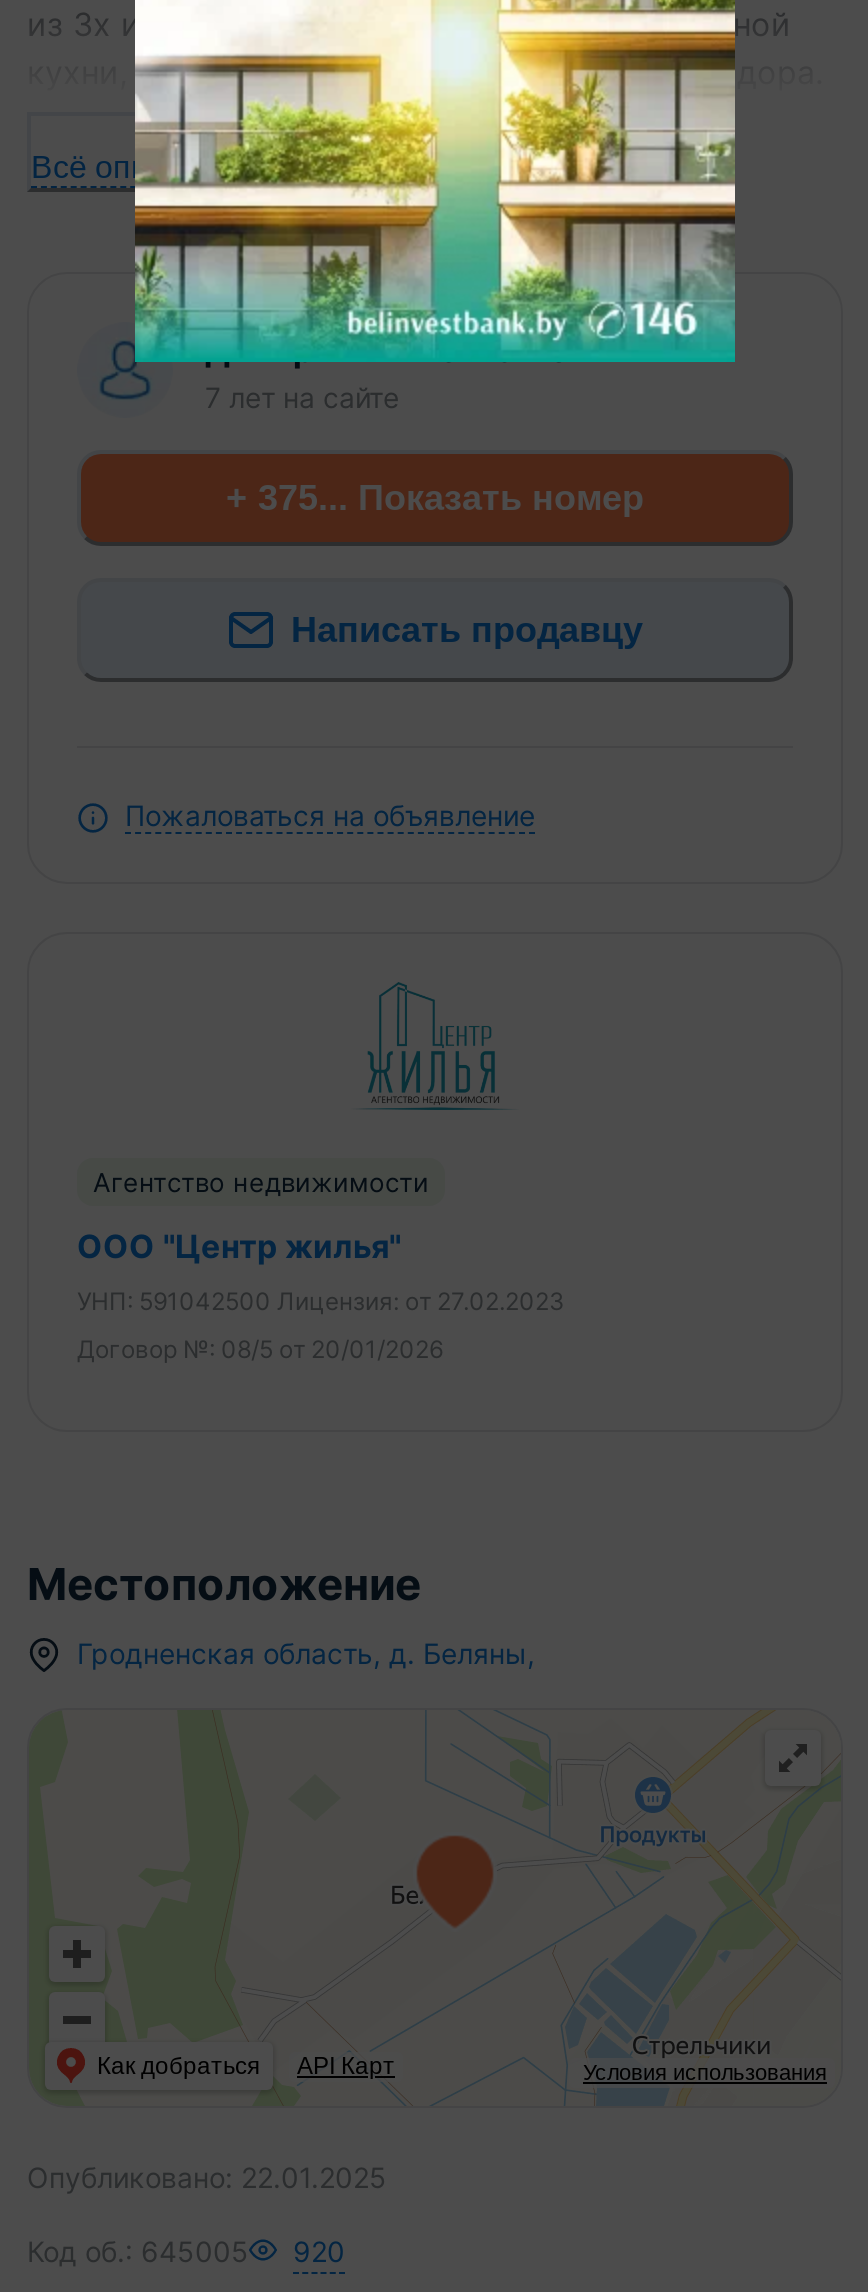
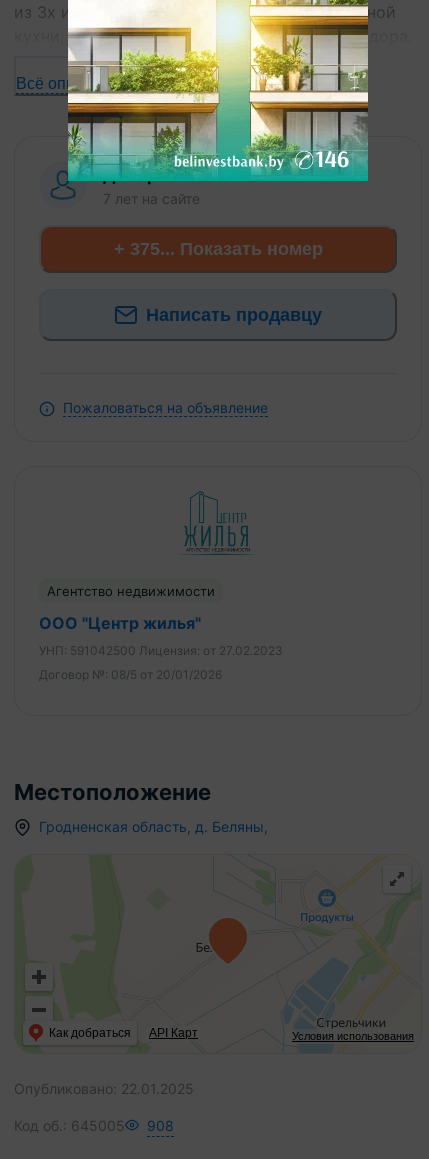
- 920
+ 908
